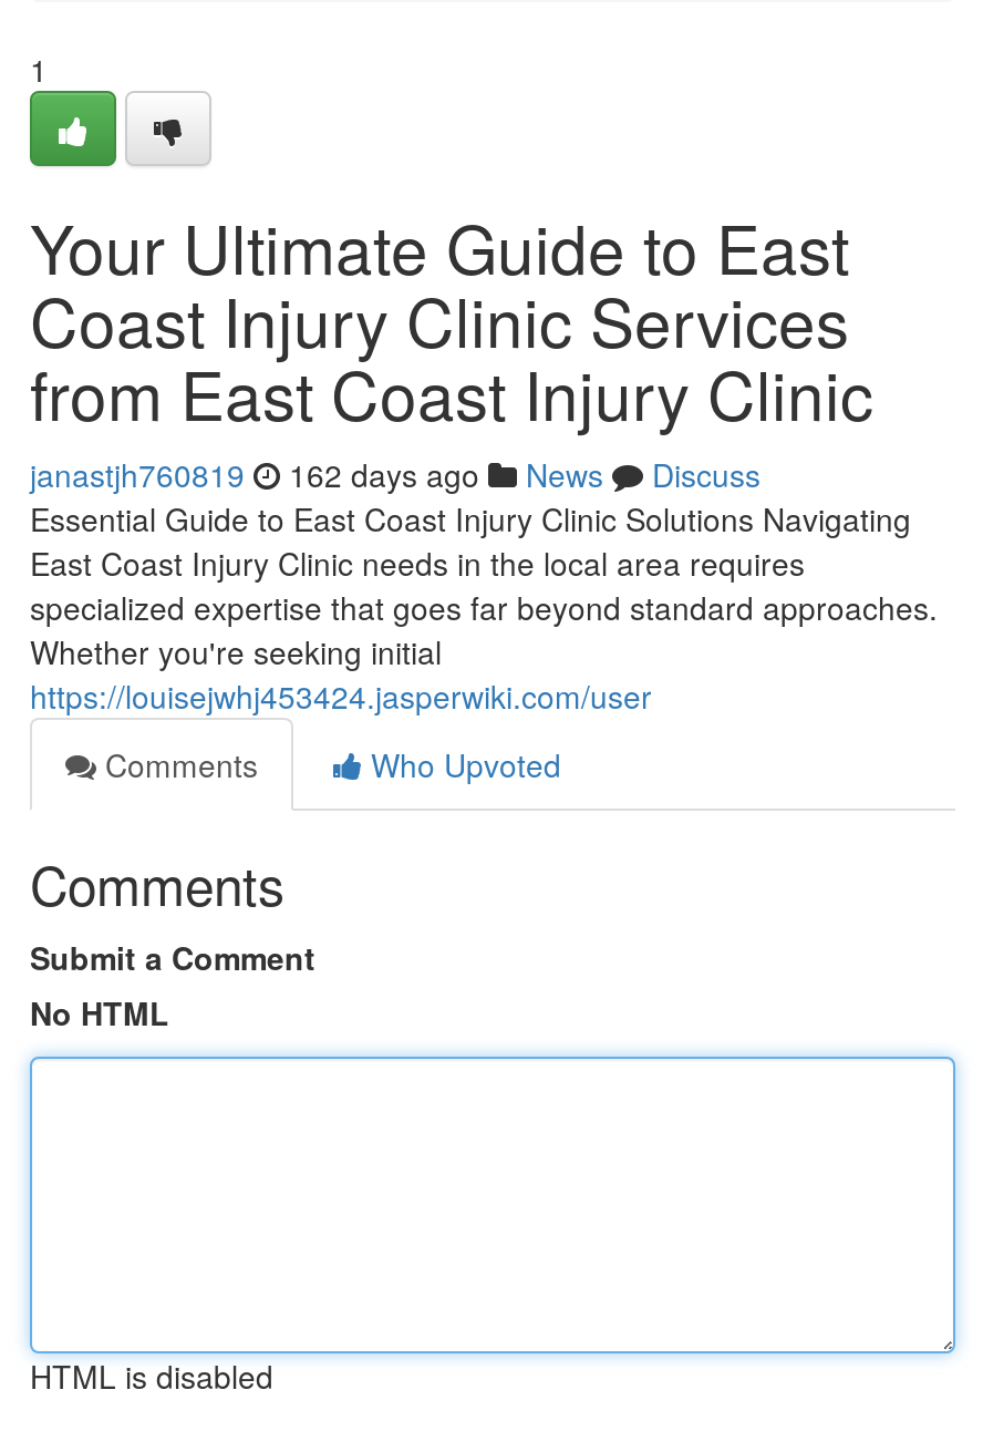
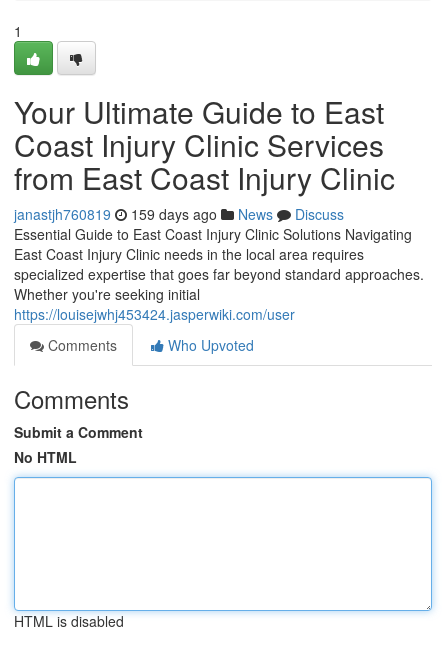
- janastjh760819 162 days ago News Discuss
+ janastjh760819 159 days ago News Discuss
